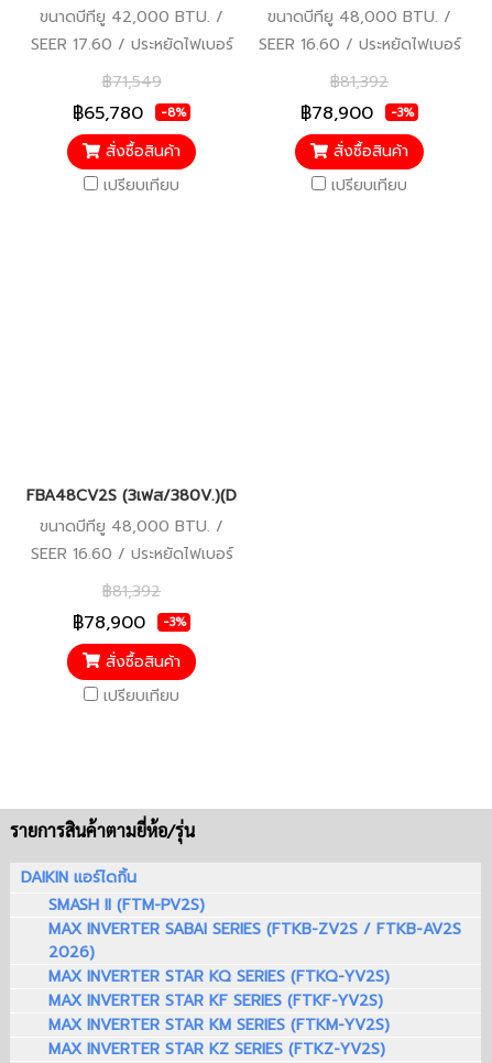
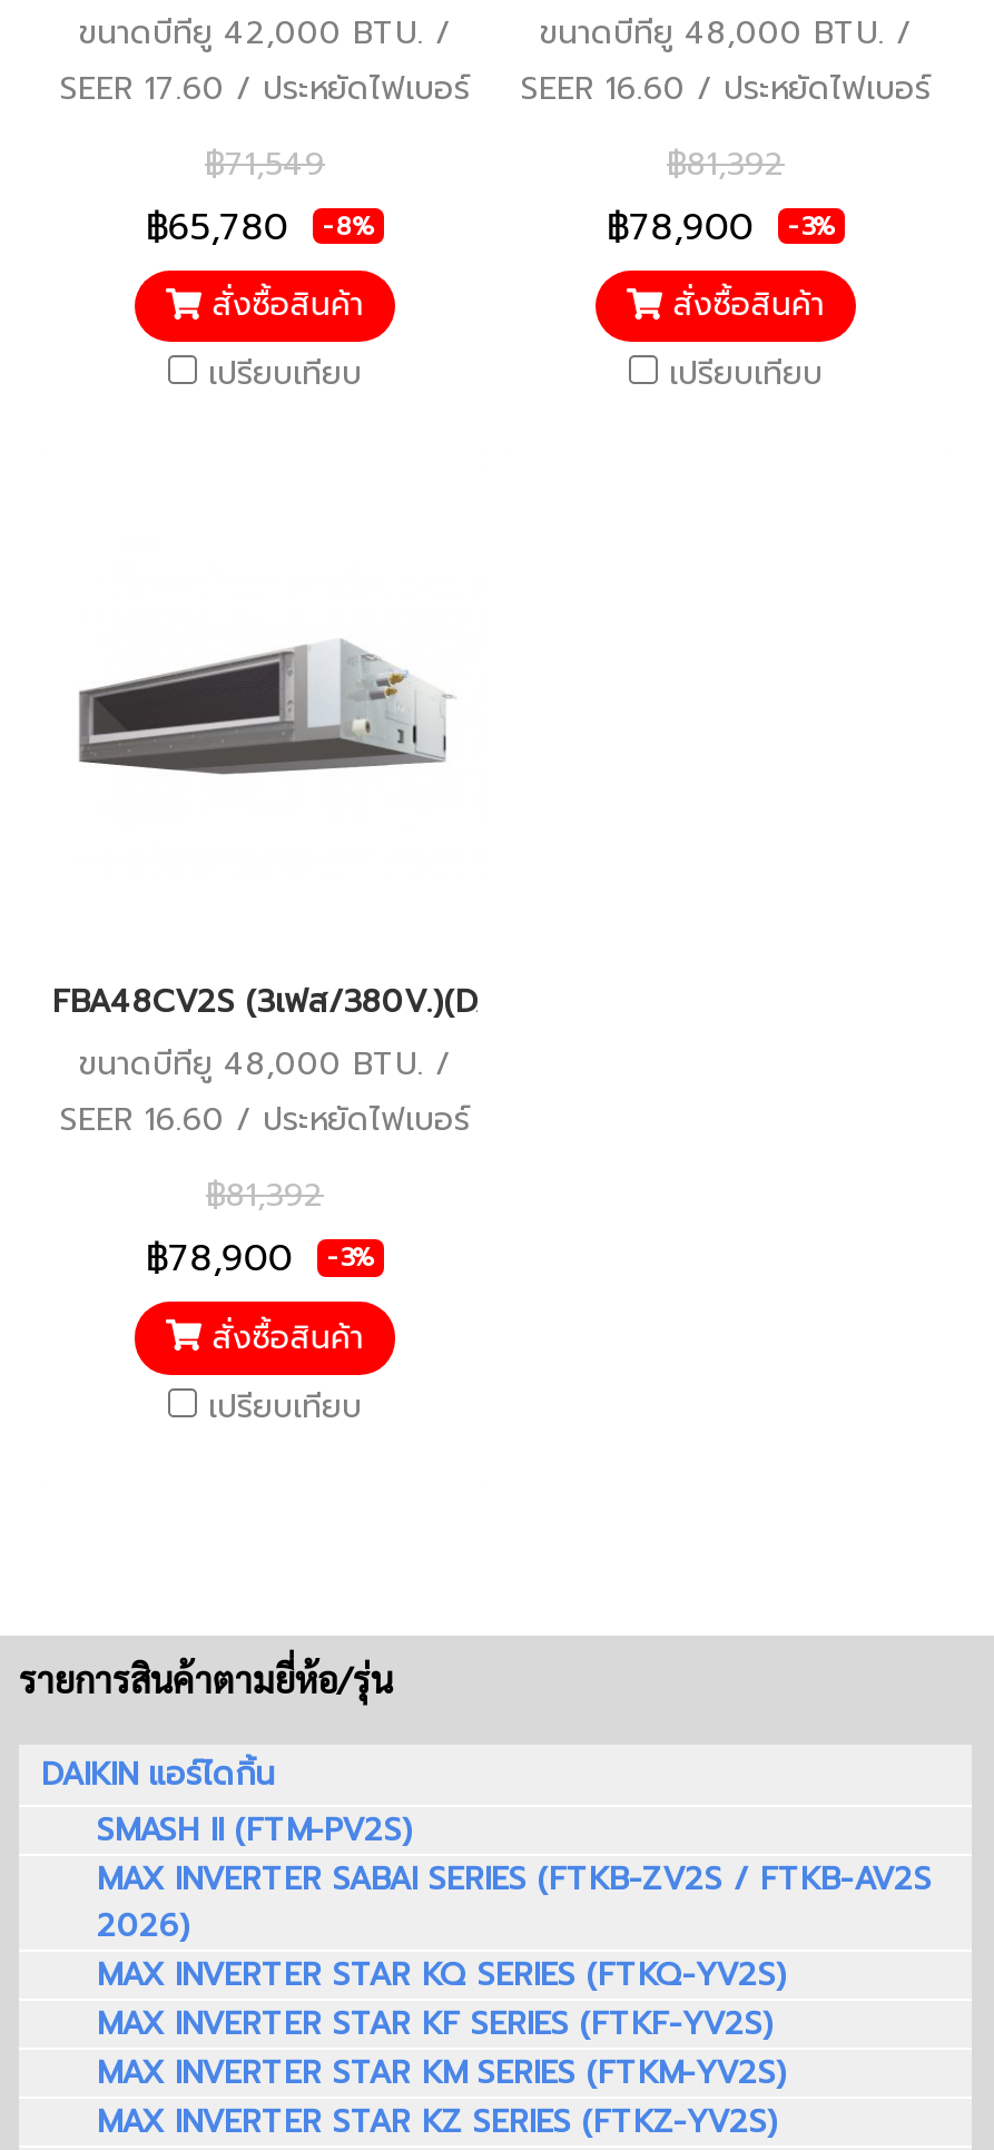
+ [image]
